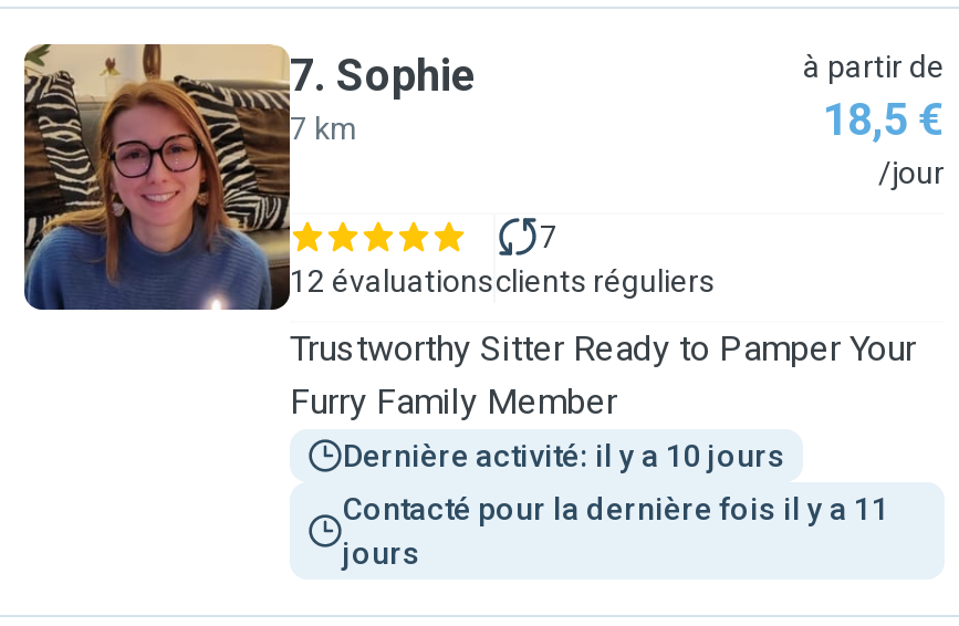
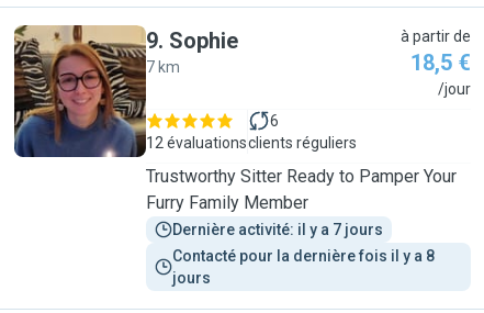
- 7. Sophie
+ 9. Sophie

- 7
+ 6

- Dernière activité: il y a 10 jours
+ Dernière activité: il y a 7 jours

- Contacté pour la dernière fois il y a 11
+ Contacté pour la dernière fois il y a 8
